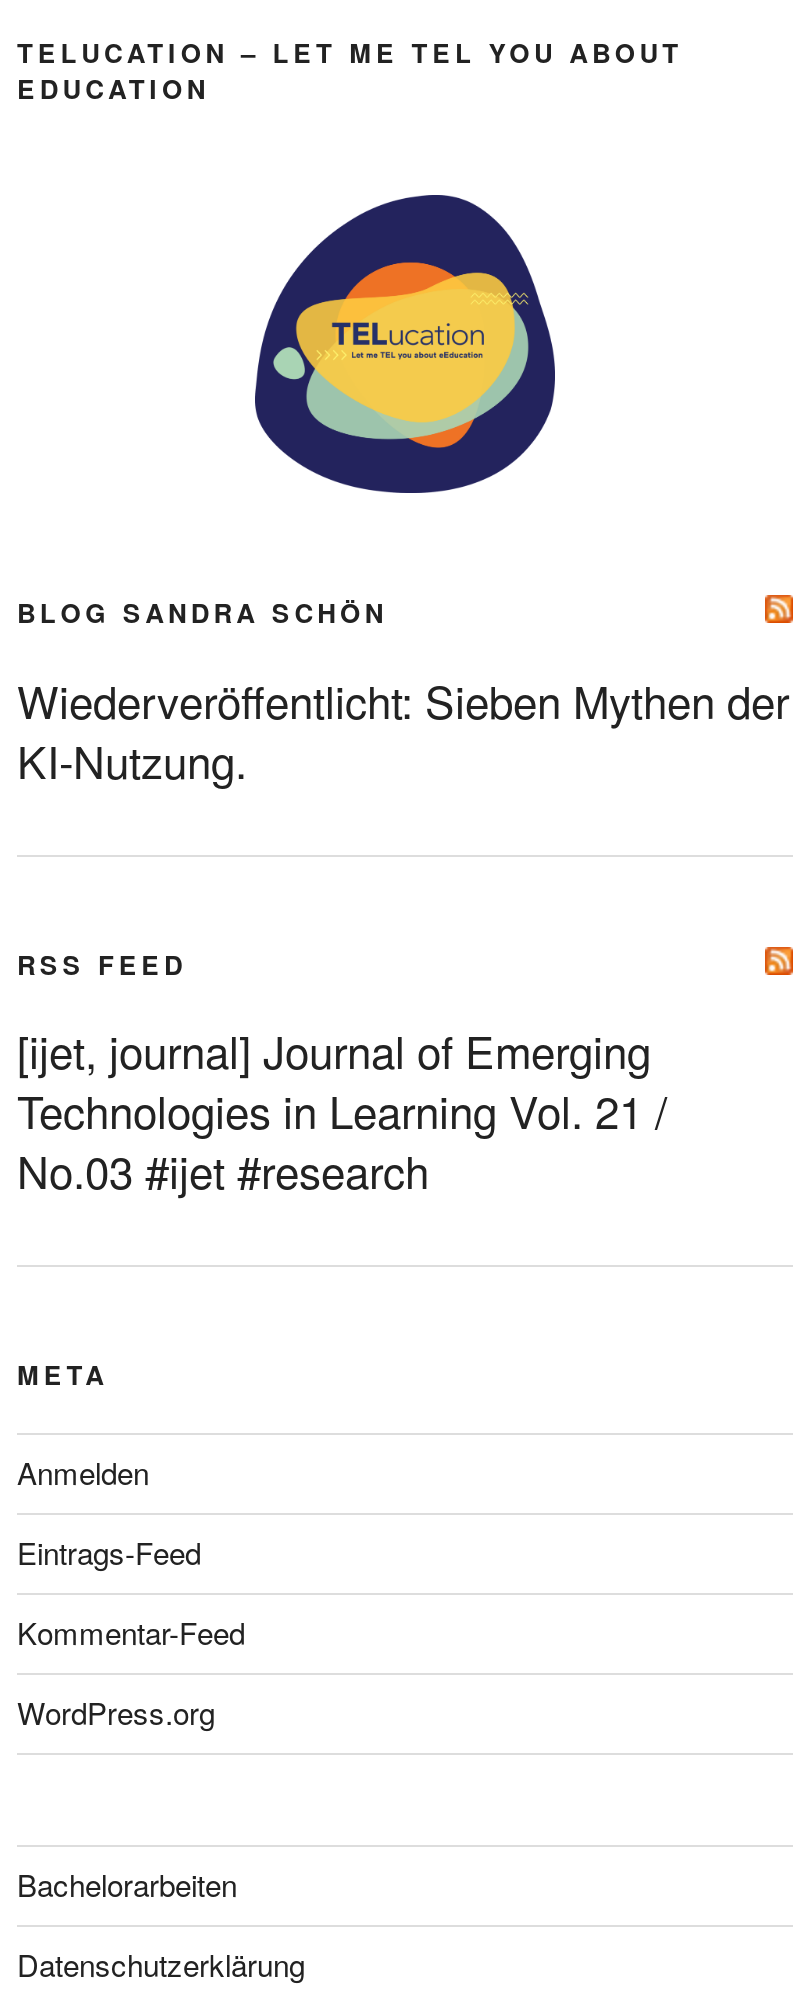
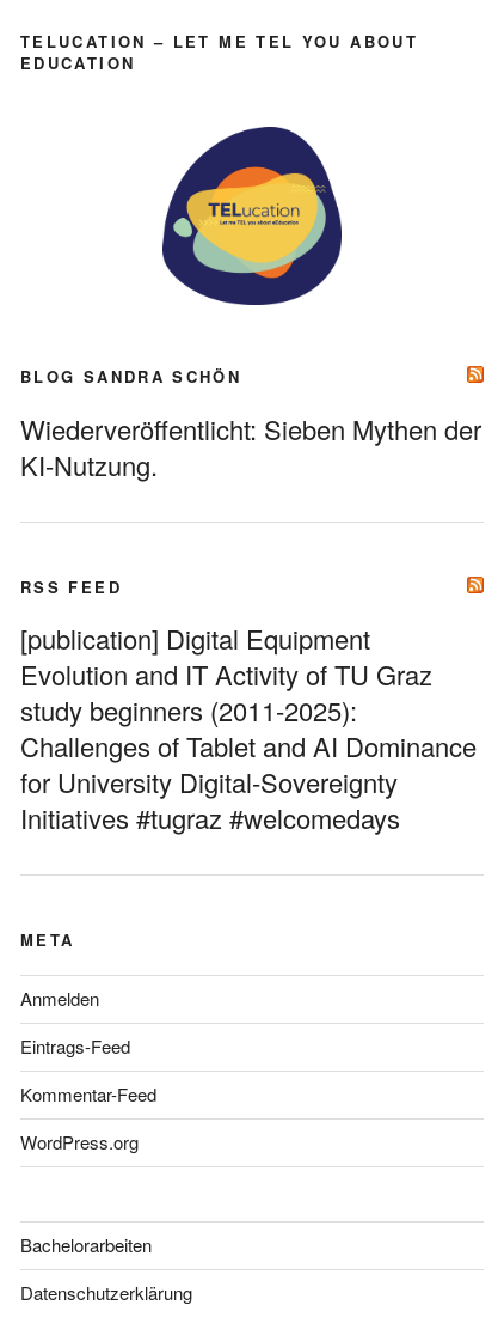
- [ijet, journal] Journal of Emerging
- Technologies in Learning Vol. 21 /
- No.03 #ijet #research
+ [publication] Digital Equipment
+ Evolution and IT Activity of TU Graz
+ study beginners (2011-2025):
+ Challenges of Tablet and AI Dominance
+ for University Digital-Sovereignty
+ Initiatives #tugraz #welcomedays
